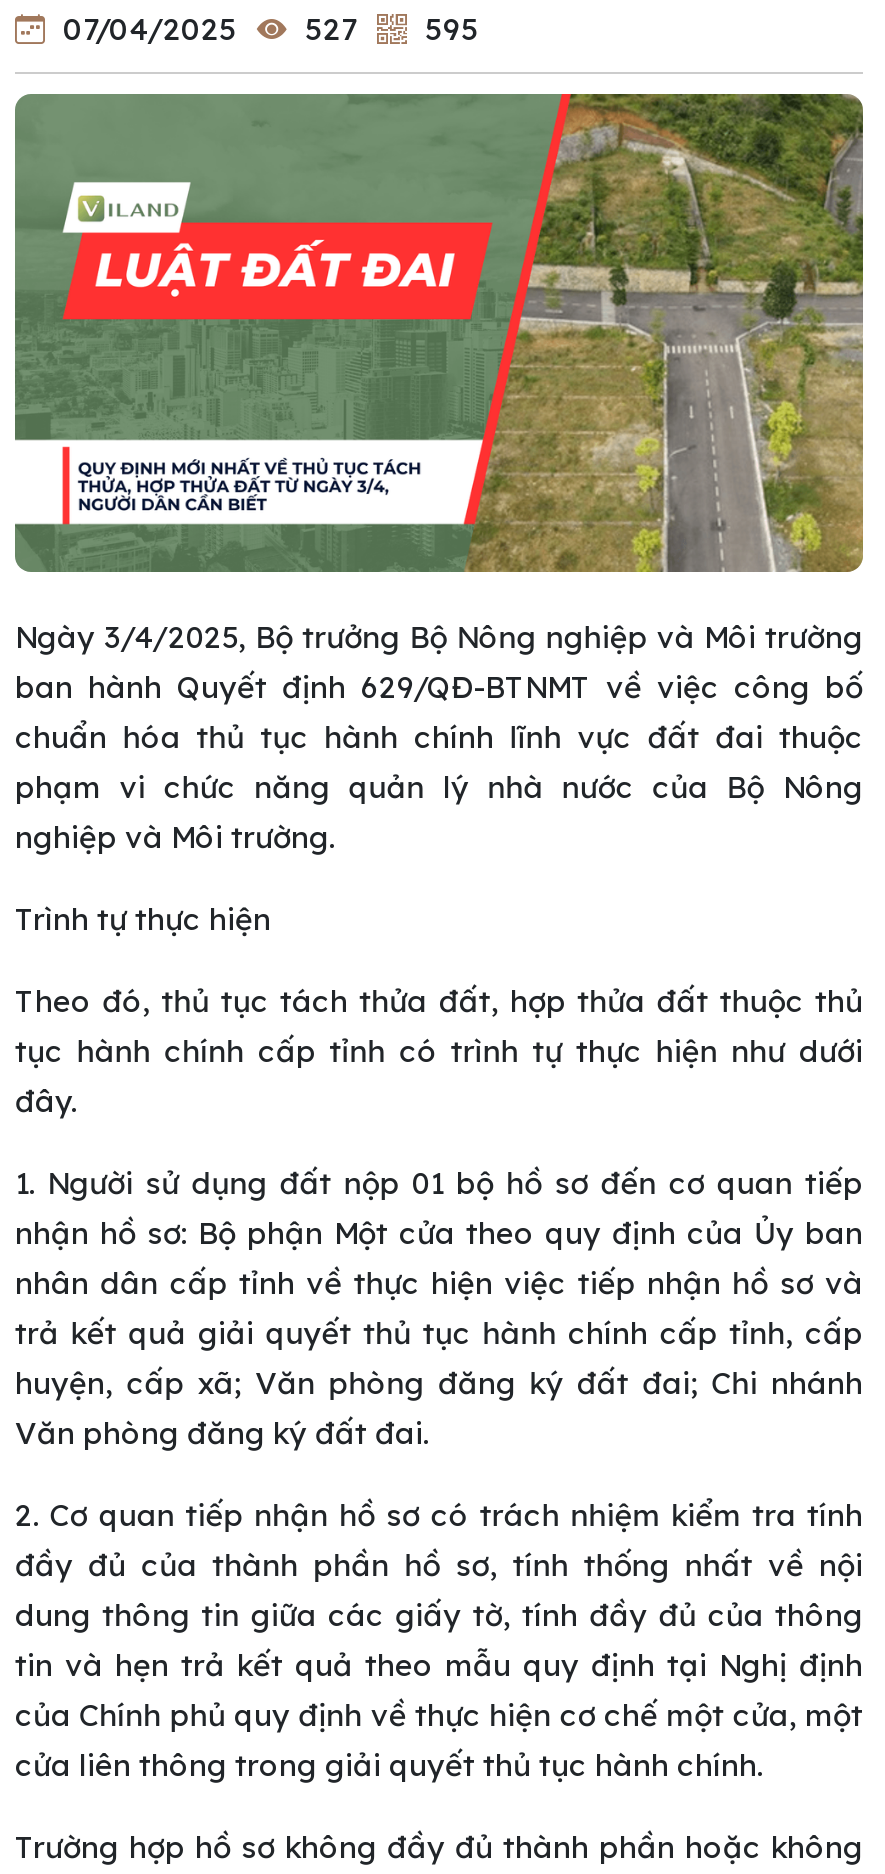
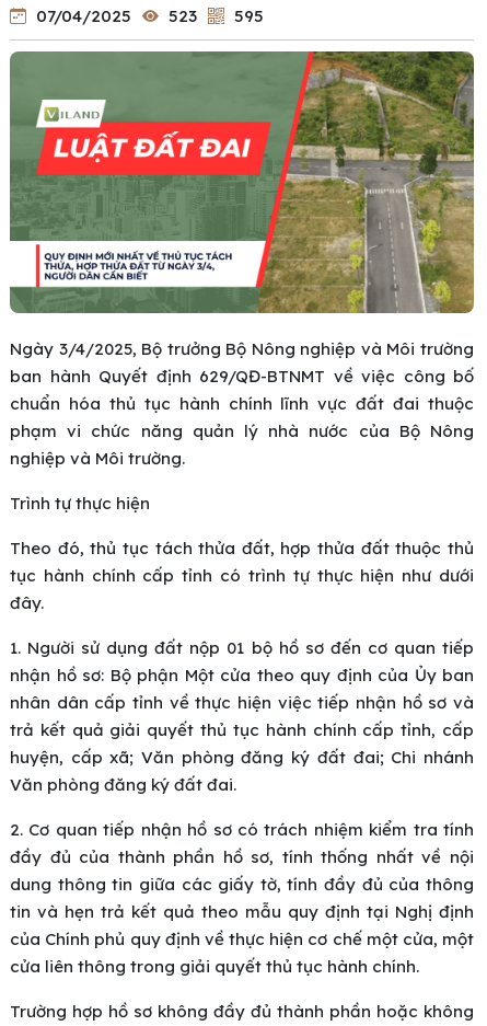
- 07/04/2025 527 595
+ 07/04/2025 523 595
